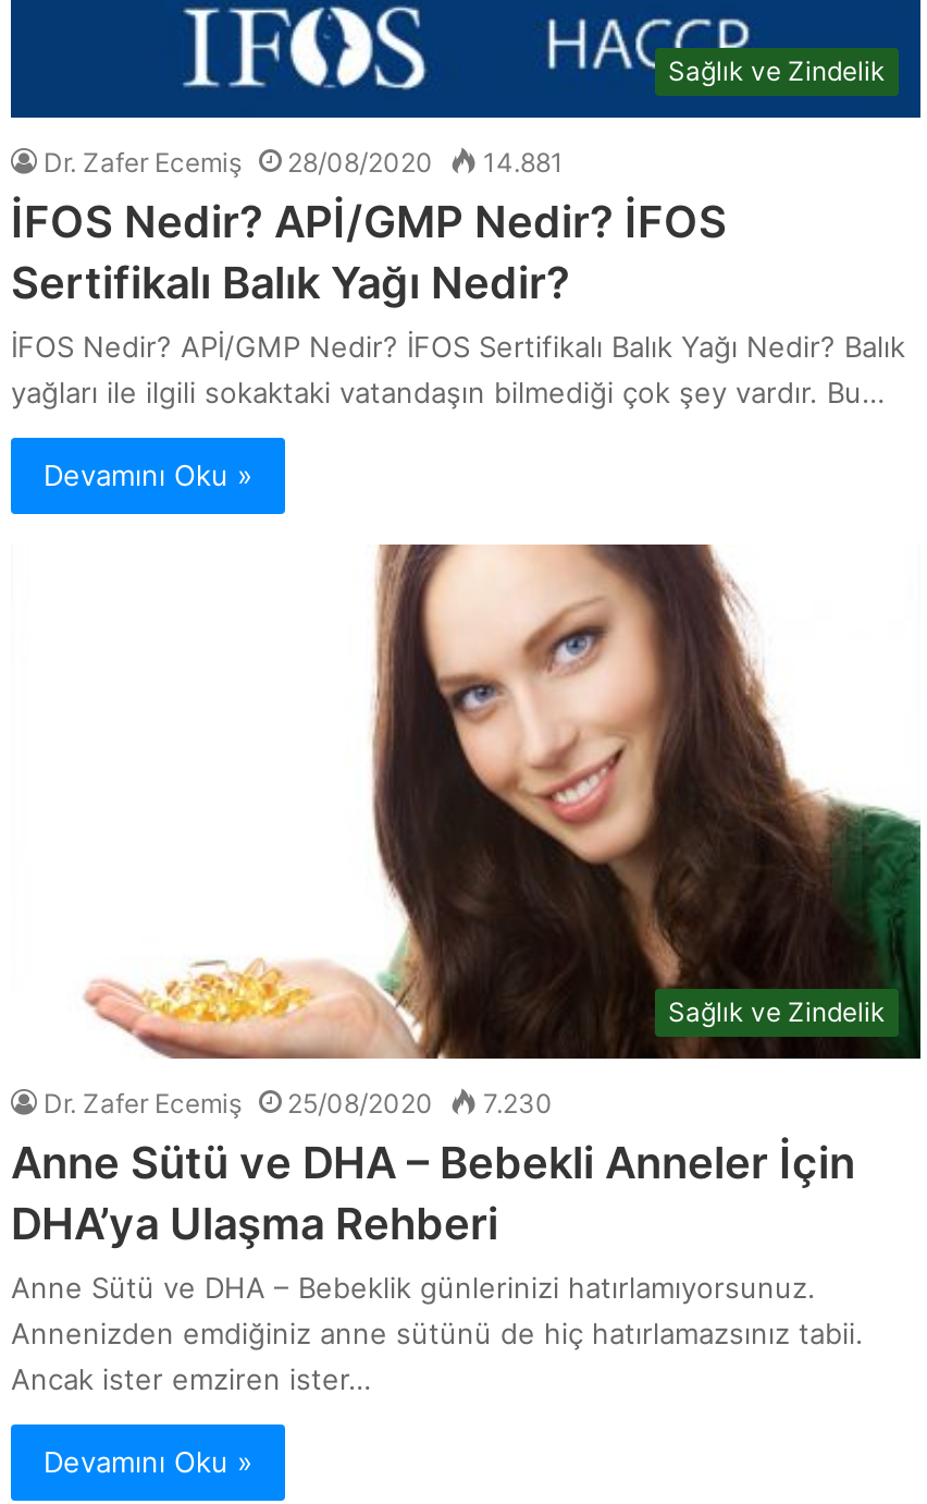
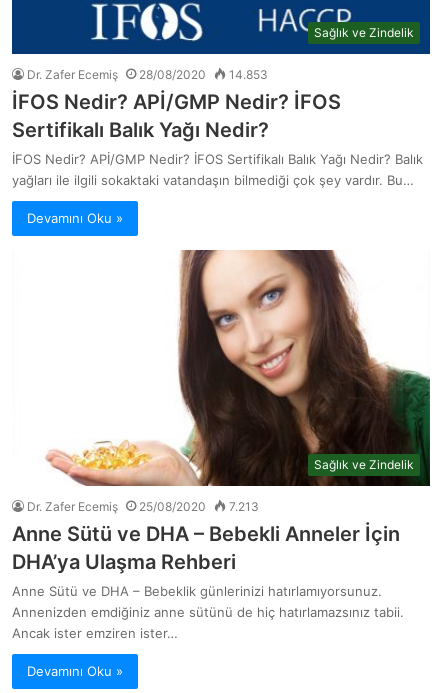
- Dr. Zafer Ecemiş 28/08/2020 14.881
+ Dr. Zafer Ecemiş 28/08/2020 14.853

- Dr. Zafer Ecemiş 25/08/2020 7.230
+ Dr. Zafer Ecemiş 25/08/2020 7.213
